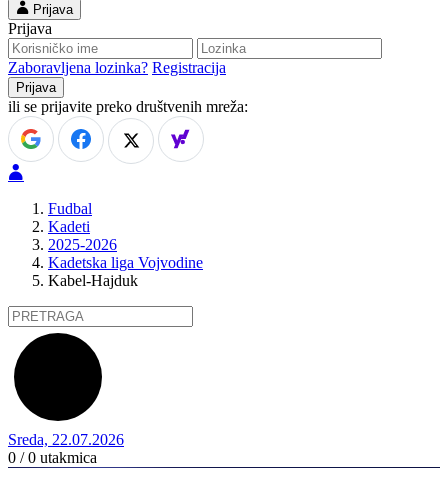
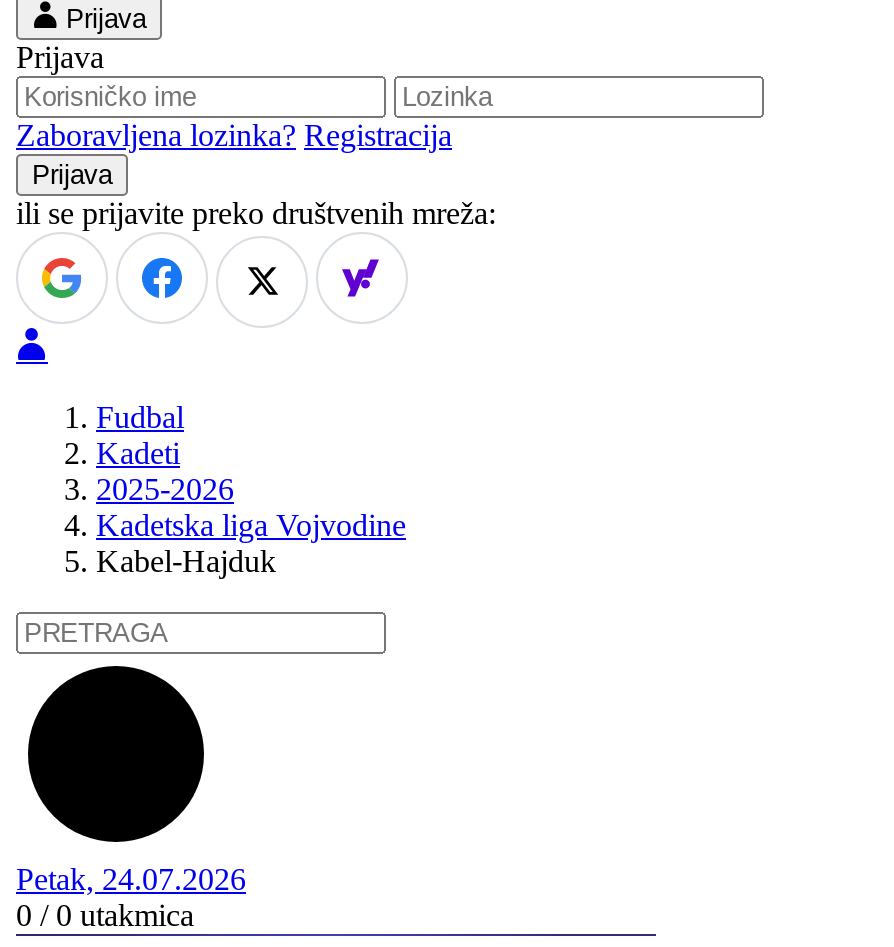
- Sreda, 22.07.2026
+ Petak, 24.07.2026
